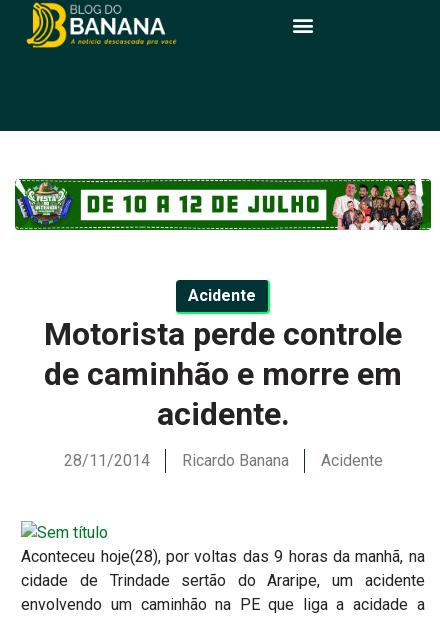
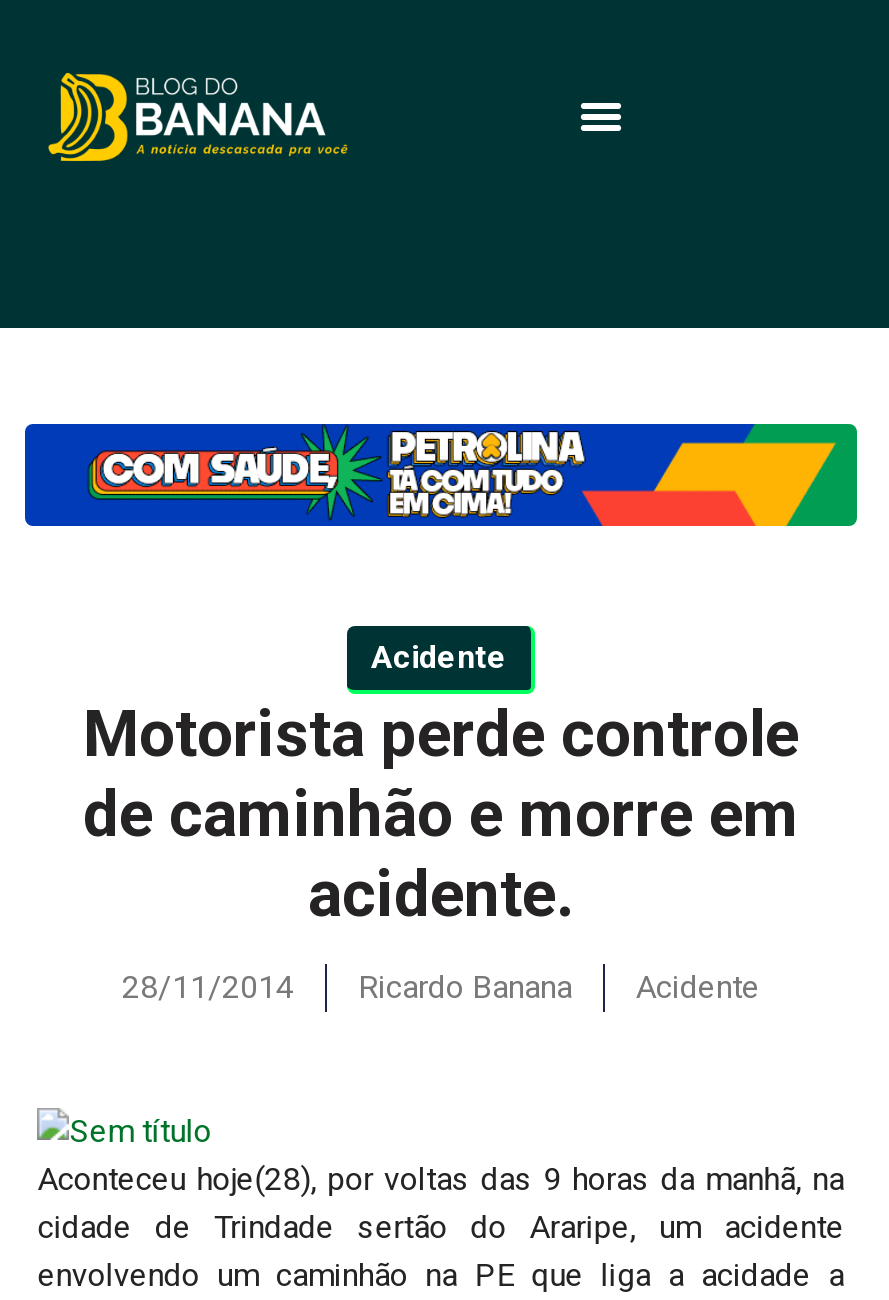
- [image]
+ [image]
